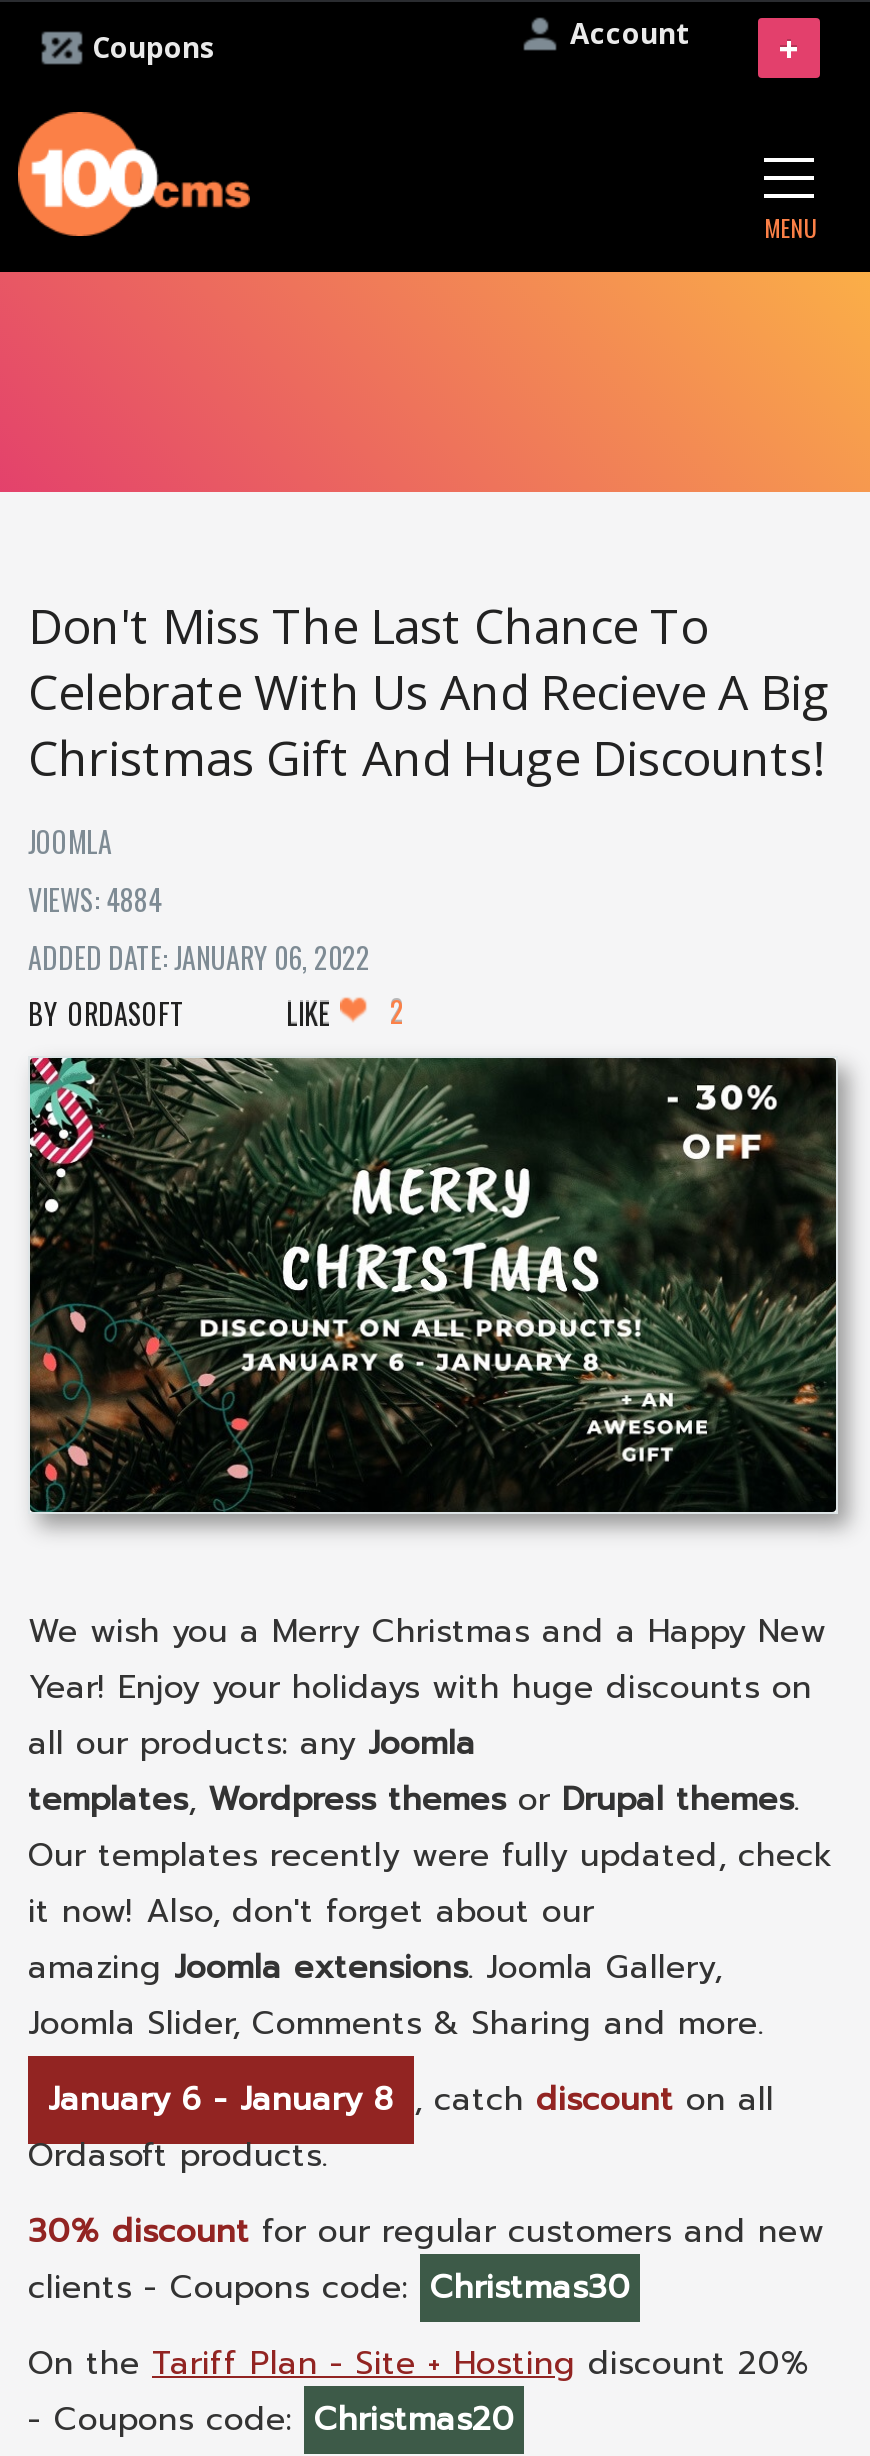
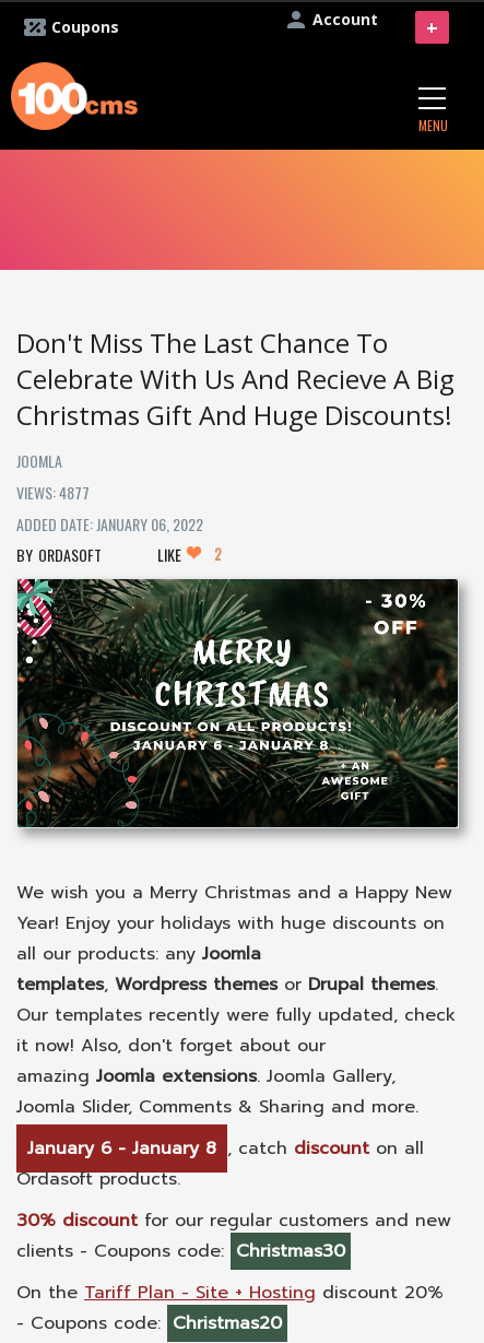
- VIEWS: 4884
+ VIEWS: 4877
